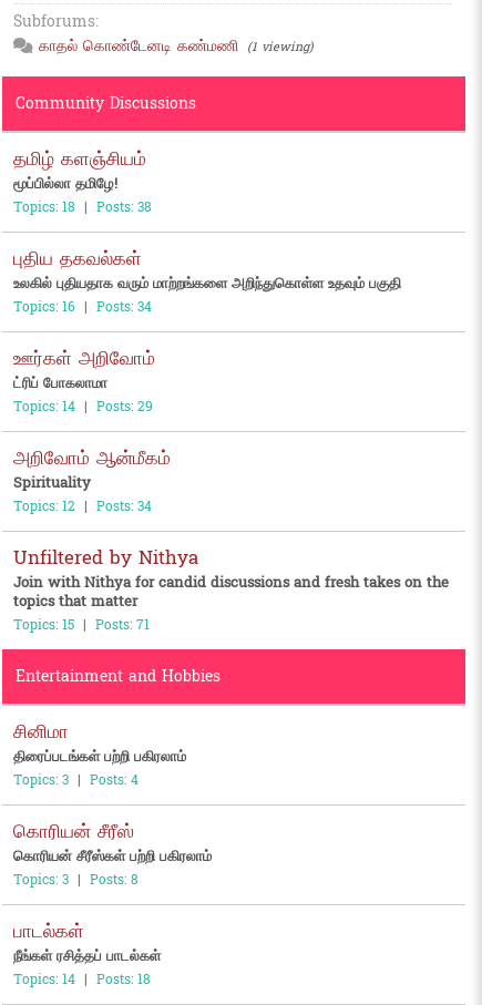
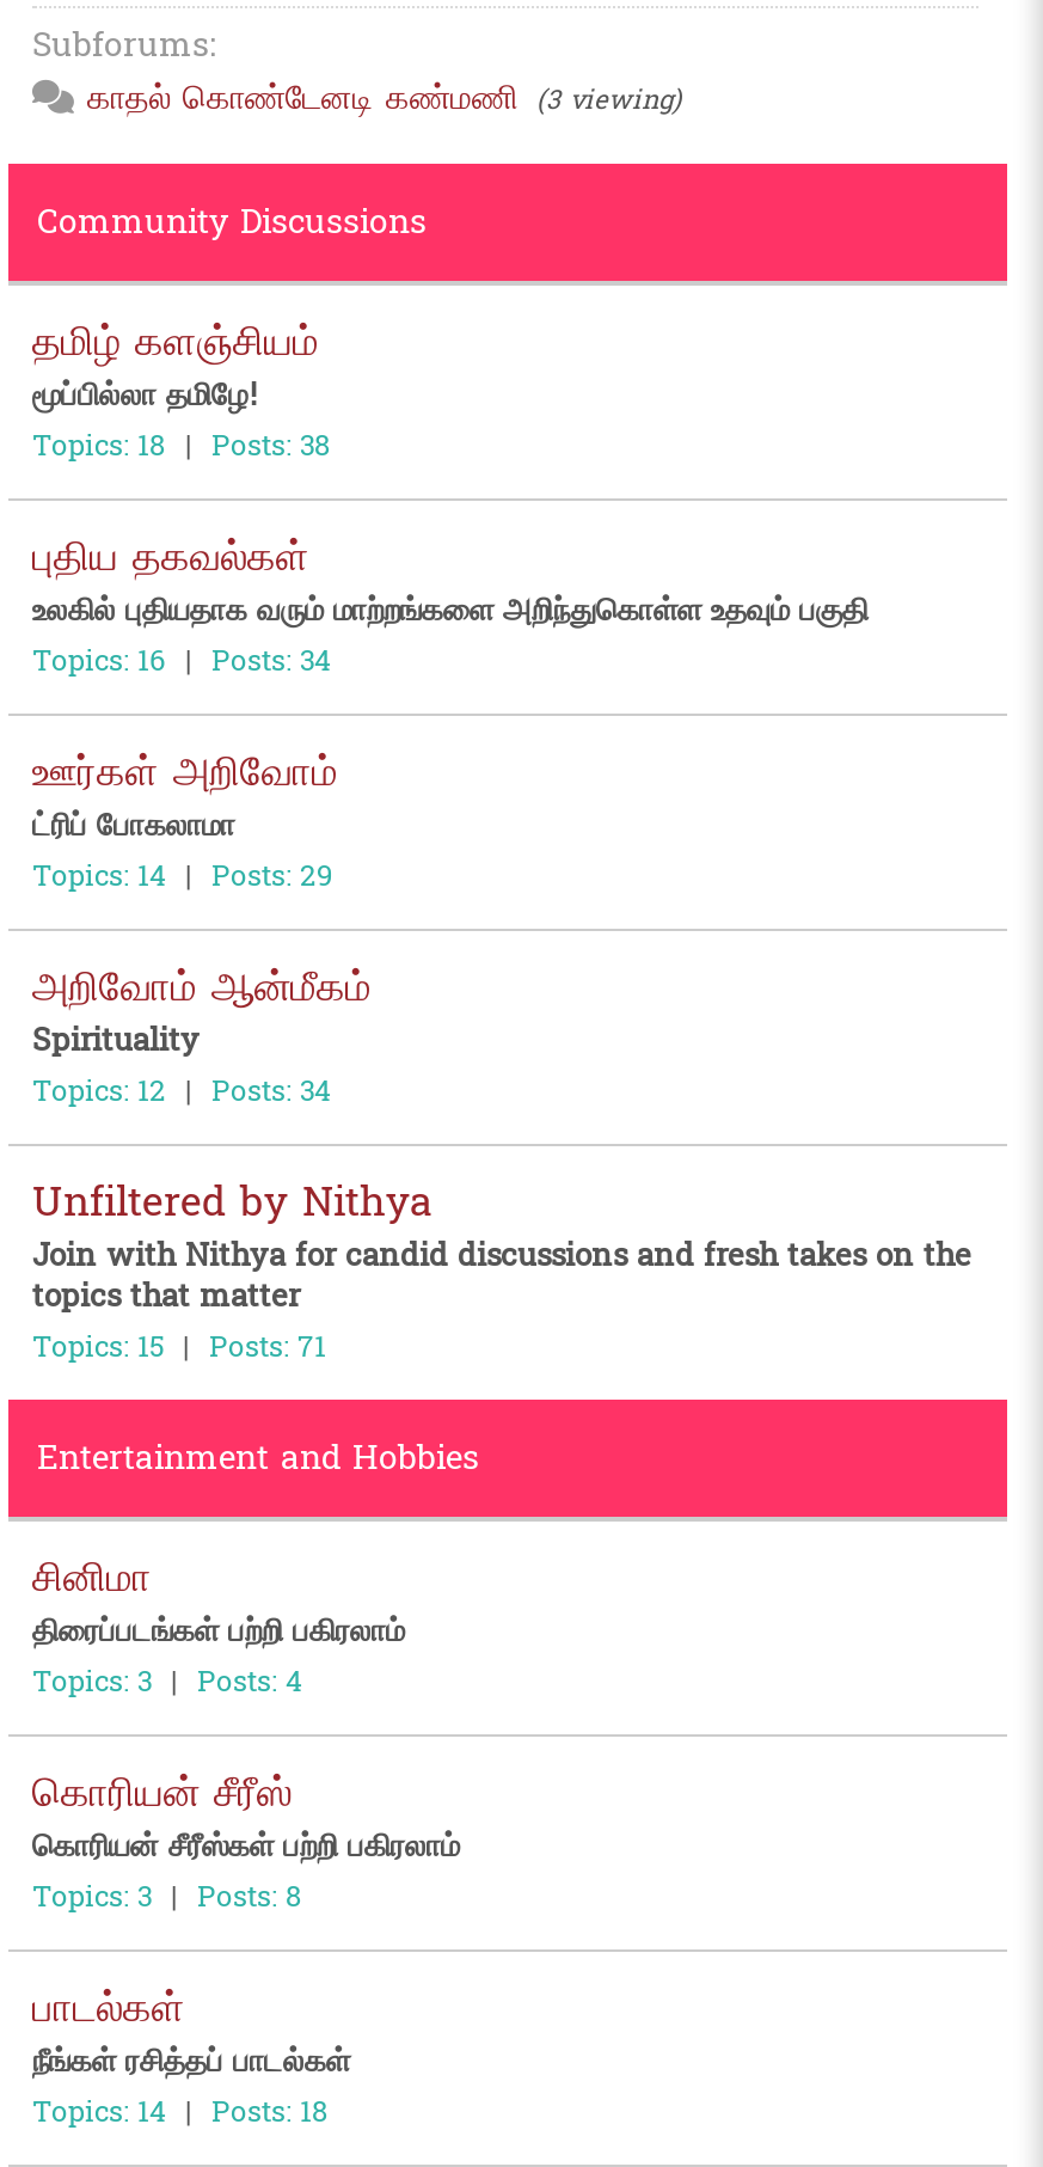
- காதல் கொண்டேனடி கண்மணி (1 viewing)
+ காதல் கொண்டேனடி கண்மணி (3 viewing)
